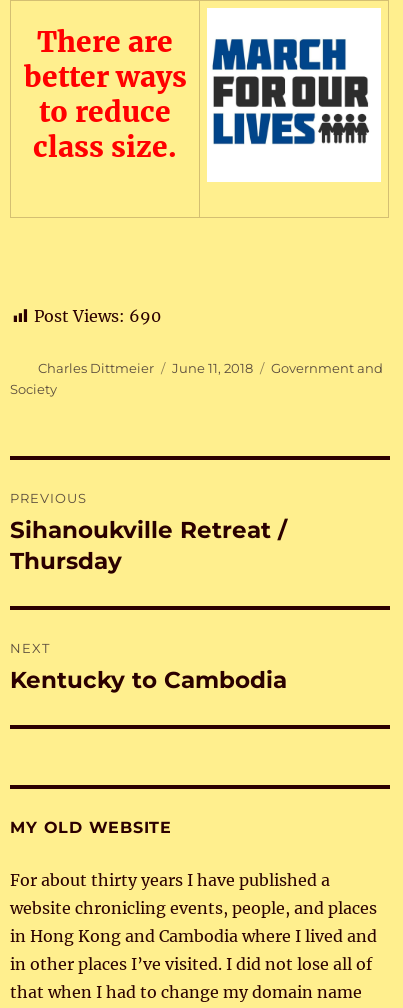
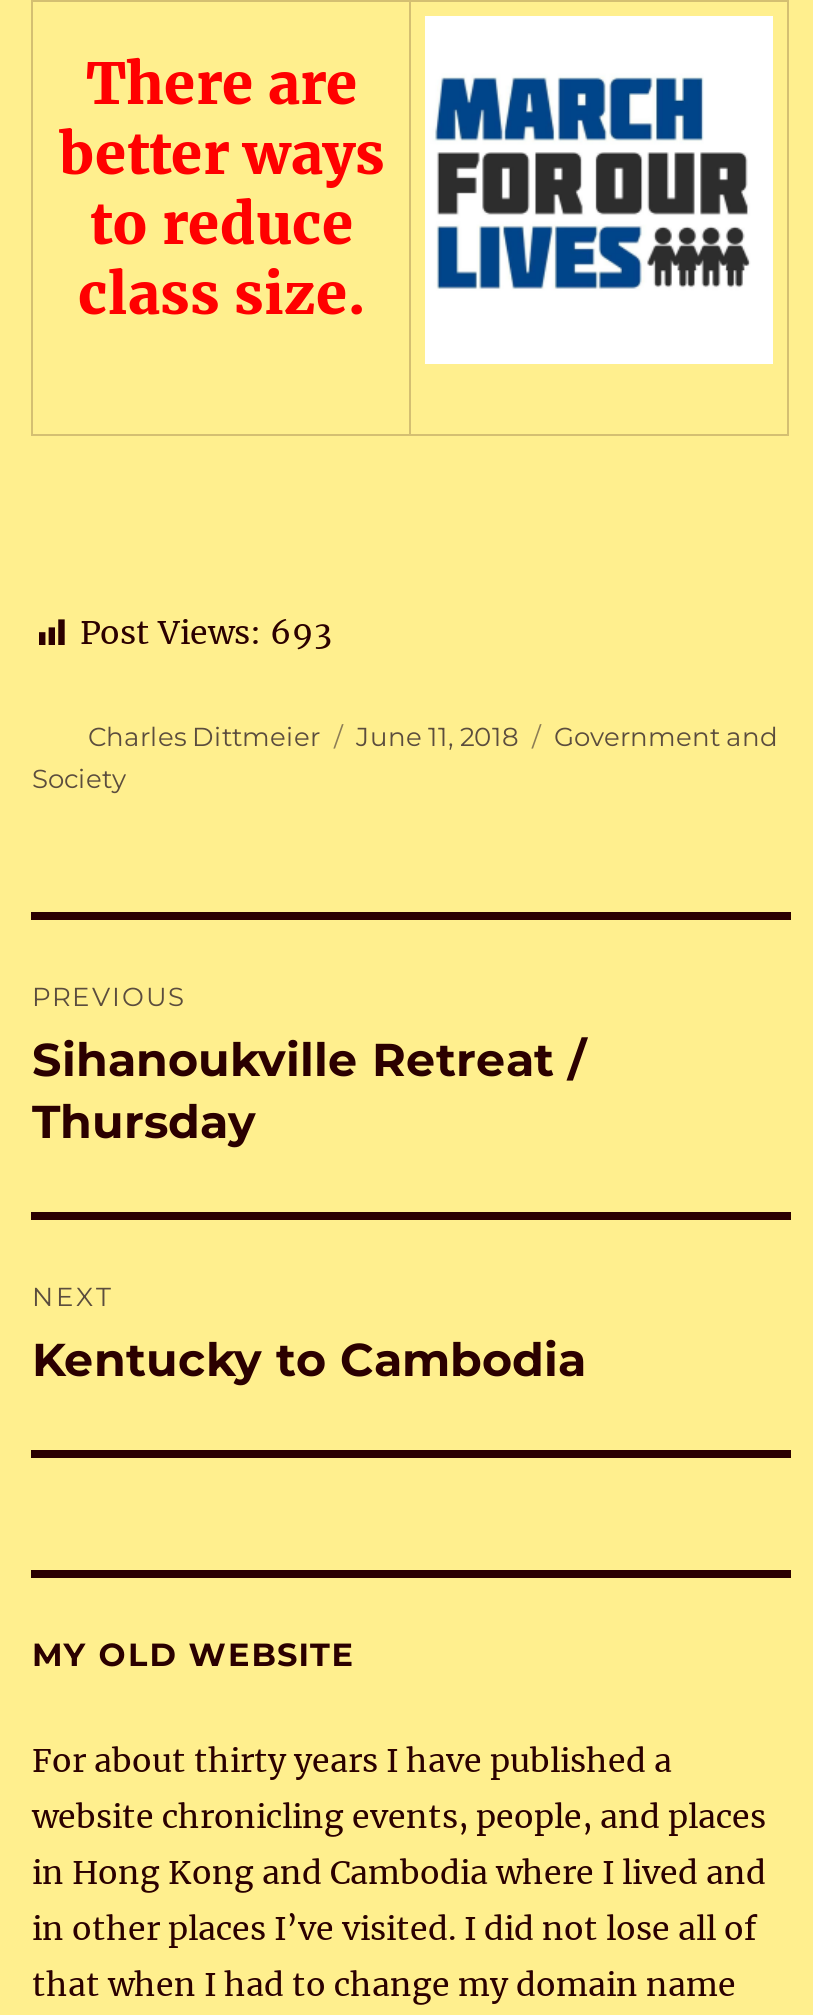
- Post Views: 690
+ Post Views: 693
